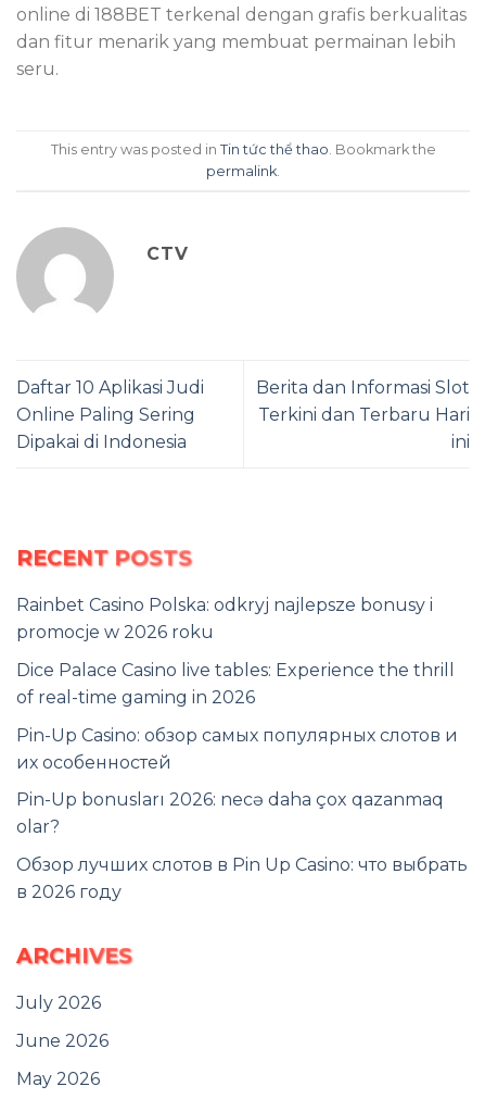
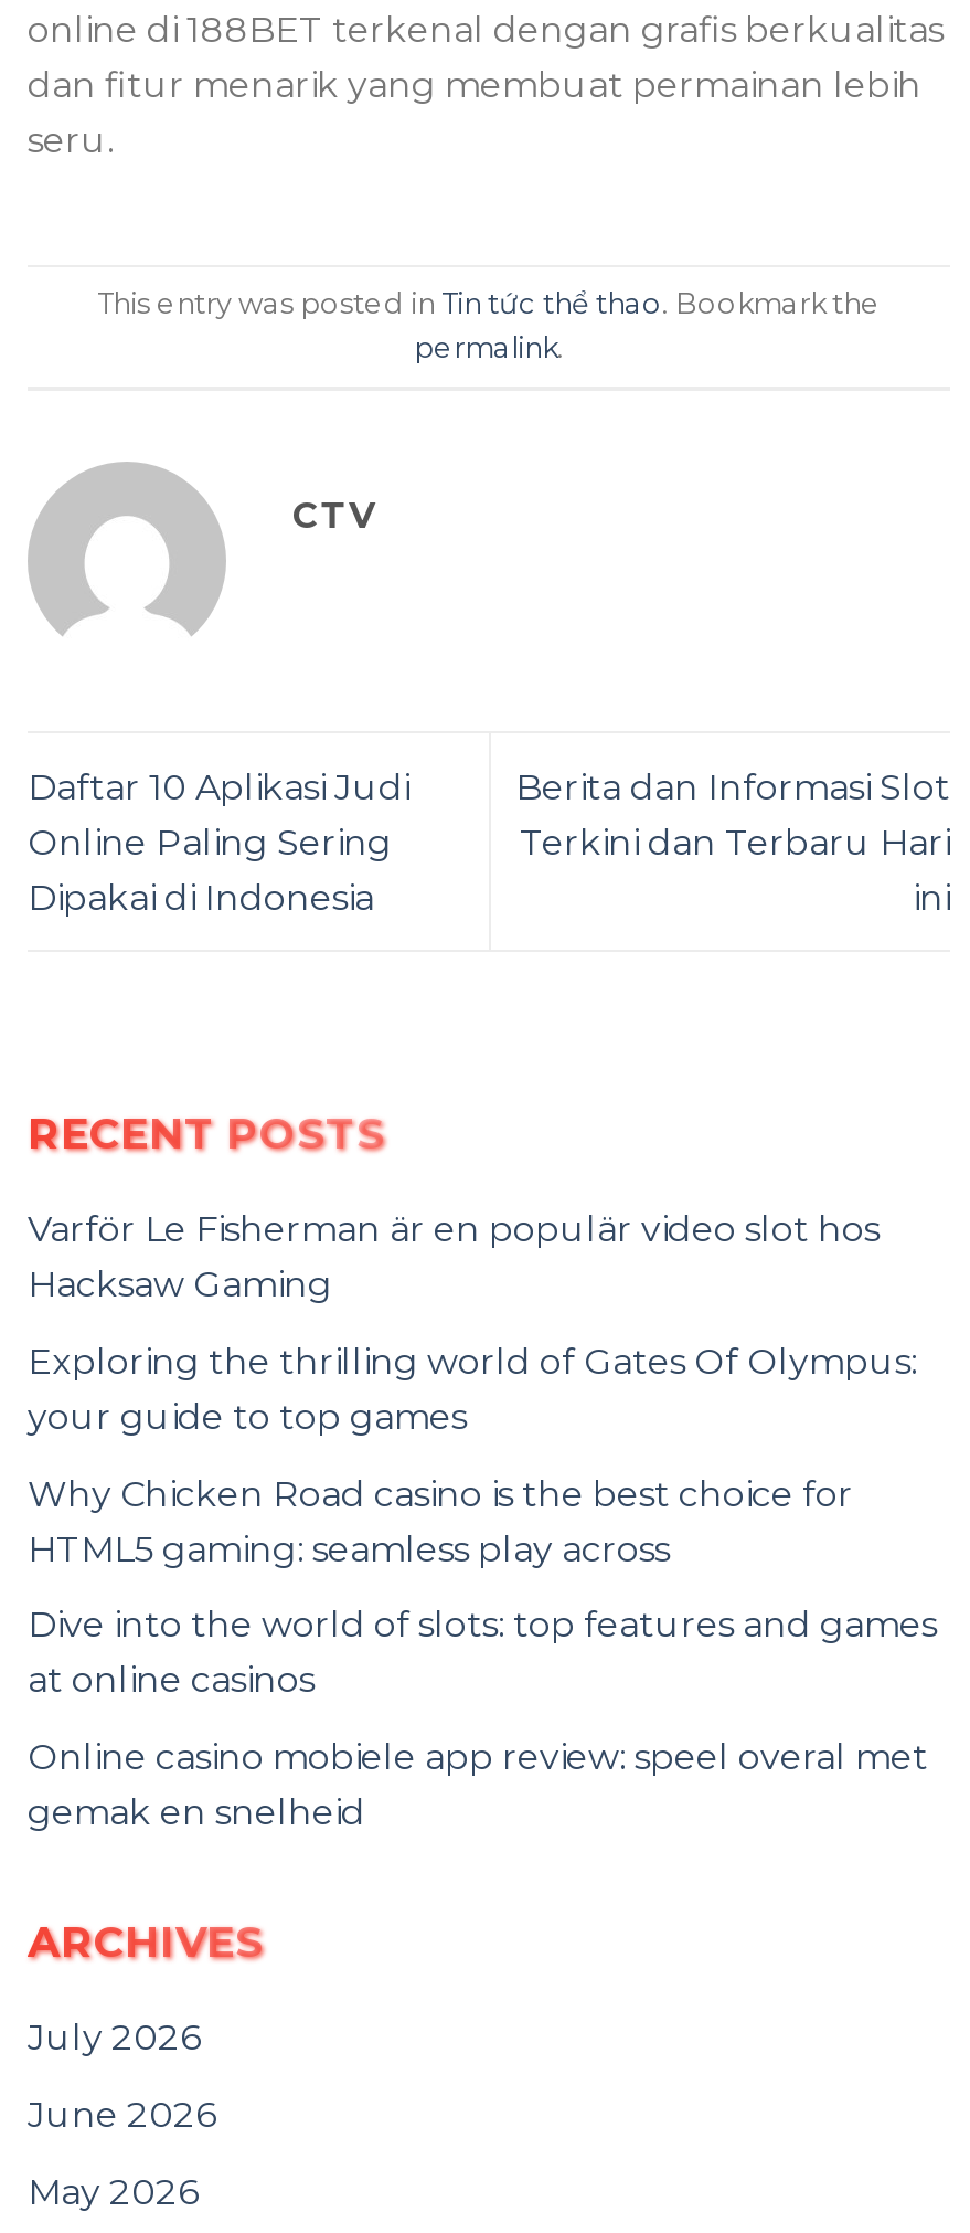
- Rainbet Casino Polska: odkryj najlepsze bonusy i
- promocje w 2026 roku
+ Varför Le Fisherman är en populär video slot hos
+ Hacksaw Gaming

- Dice Palace Casino live tables: Experience the thrill
- of real-time gaming in 2026
+ Exploring the thrilling world of Gates Of Olympus:
+ your guide to top games

- Pin-Up Casino: обзор самых популярных слотов и
- их особенностей
+ Why Chicken Road casino is the best choice for
+ HTML5 gaming: seamless play across

- Pin-Up bonusları 2026: necə daha çox qazanmaq
- olar?
+ Dive into the world of slots: top features and games
+ at online casinos

- Обзор лучших слотов в Pin Up Casino: что выбрать
- в 2026 году
+ Online casino mobiele app review: speel overal met
+ gemak en snelheid
